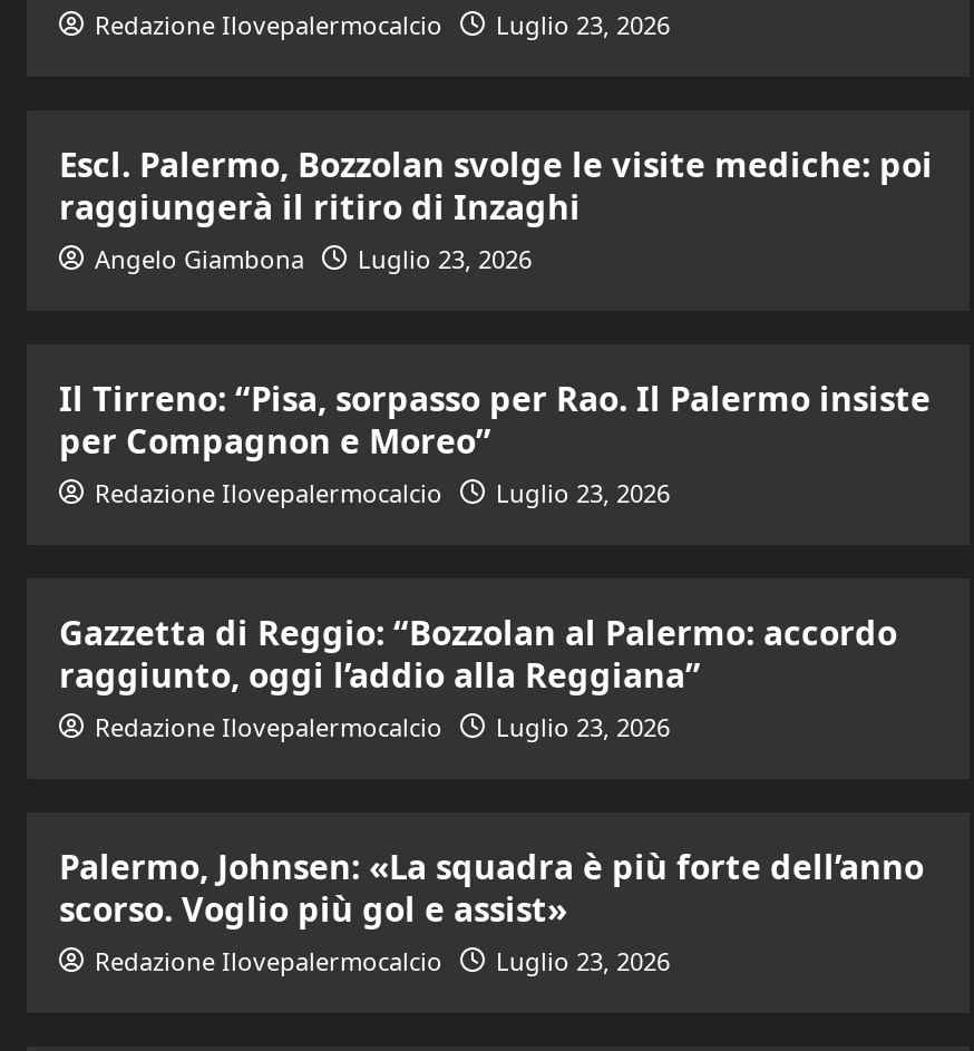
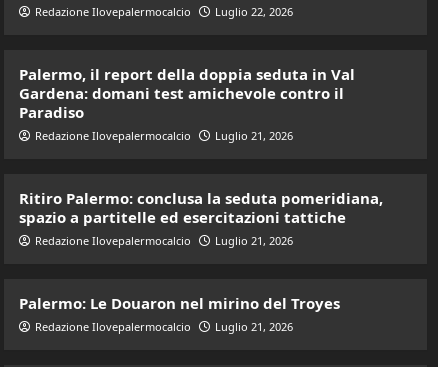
- Luglio 23, 2026
- Escl. Palermo, Bozzolan svolge le visite mediche: poi
- raggiungerà il ritiro di Inzaghi
- Angelo Giambona
- Luglio 23, 2026
- Il Tirreno: “Pisa, sorpasso per Rao. Il Palermo insiste
- per Compagnon e Moreo”
+ Luglio 22, 2026
+ Palermo, il report della doppia seduta in Val
+ Gardena: domani test amichevole contro il
+ Paradiso

- Redazione Ilovepalermocalcio Luglio 23, 2026
+ Redazione Ilovepalermocalcio Luglio 21, 2026

- Gazzetta di Reggio: “Bozzolan al Palermo: accordo
- raggiunto, oggi l’addio alla Reggiana”
+ Ritiro Palermo: conclusa la seduta pomeridiana,
+ spazio a partitelle ed esercitazioni tattiche

- Redazione Ilovepalermocalcio Luglio 23, 2026
+ Redazione Ilovepalermocalcio Luglio 21, 2026

- Palermo, Johnsen: «La squadra è più forte dell’anno
- scorso. Voglio più gol e assist»
+ Palermo: Le Douaron nel mirino del Troyes

- Redazione Ilovepalermocalcio Luglio 23, 2026
+ Redazione Ilovepalermocalcio Luglio 21, 2026
